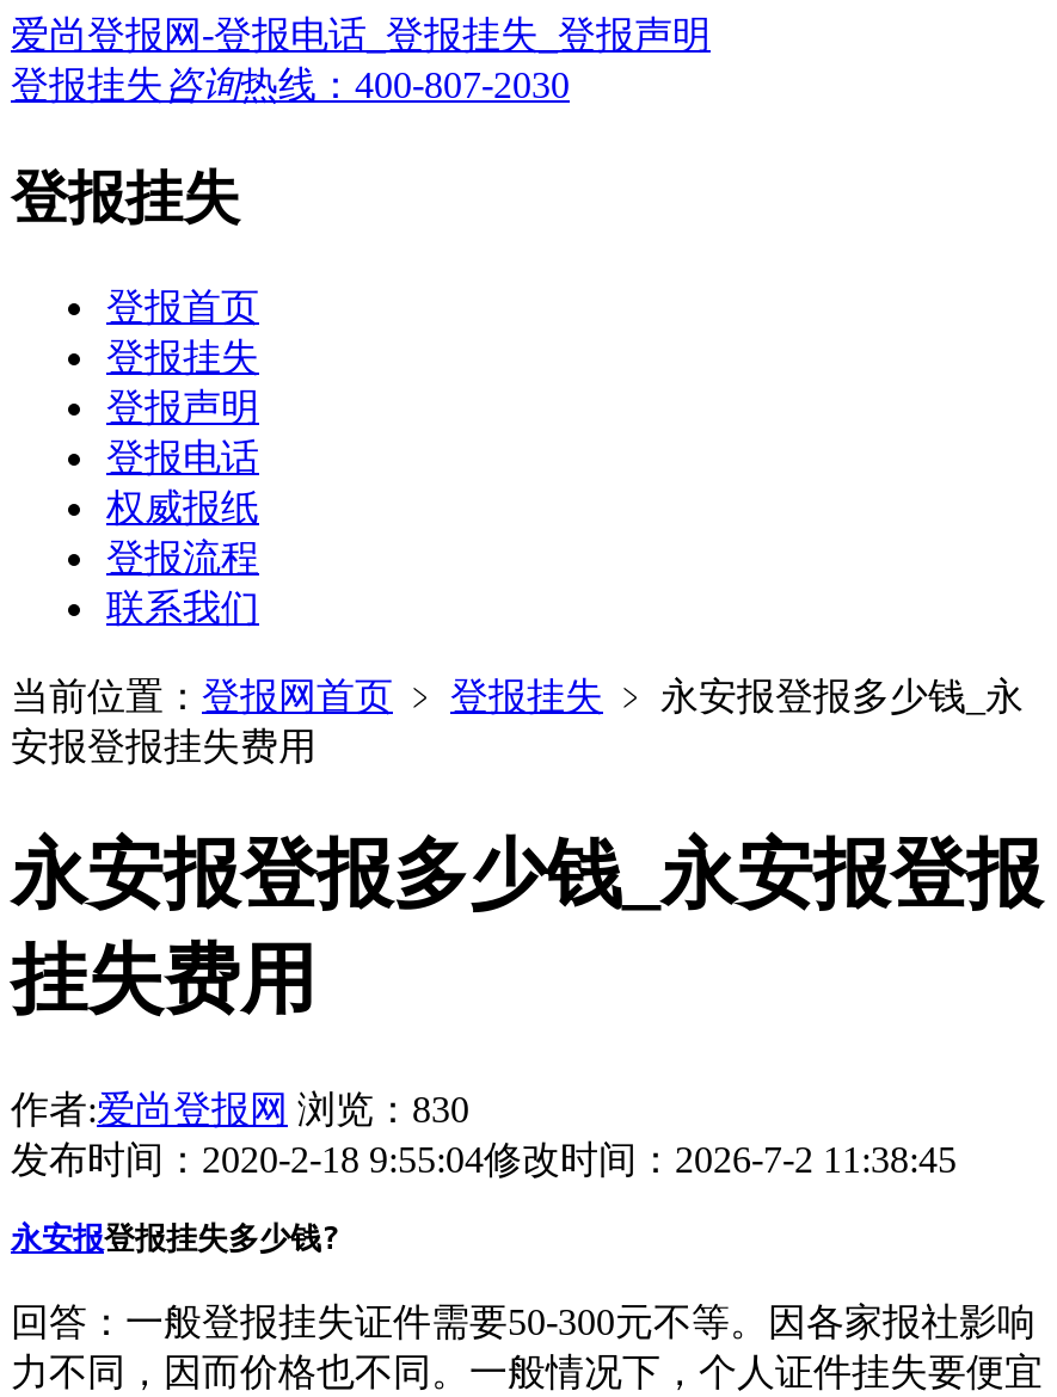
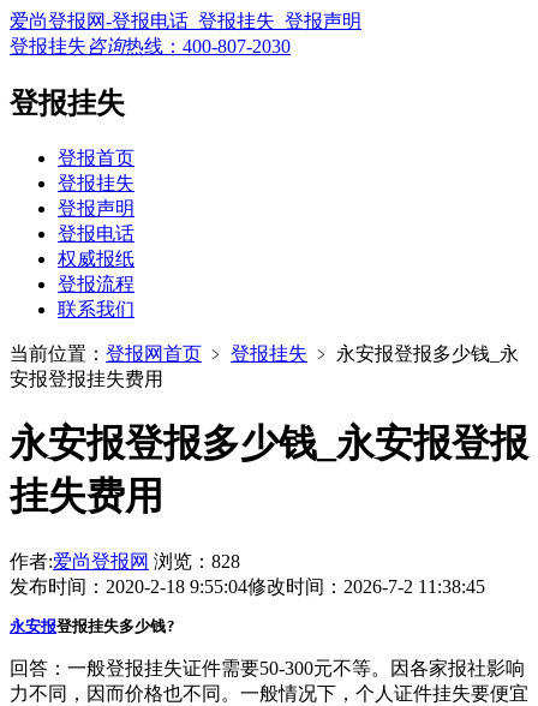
- 作者:爱尚登报网 浏览：830
+ 作者:爱尚登报网 浏览：828
